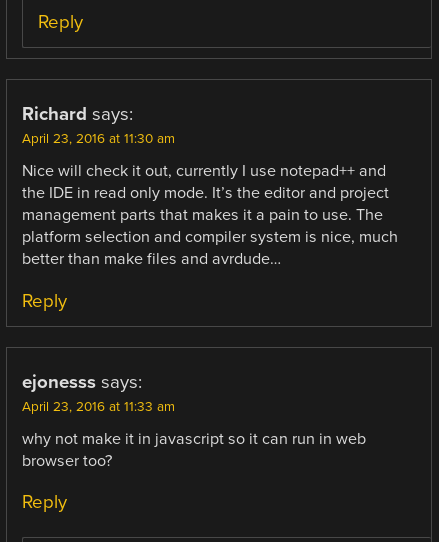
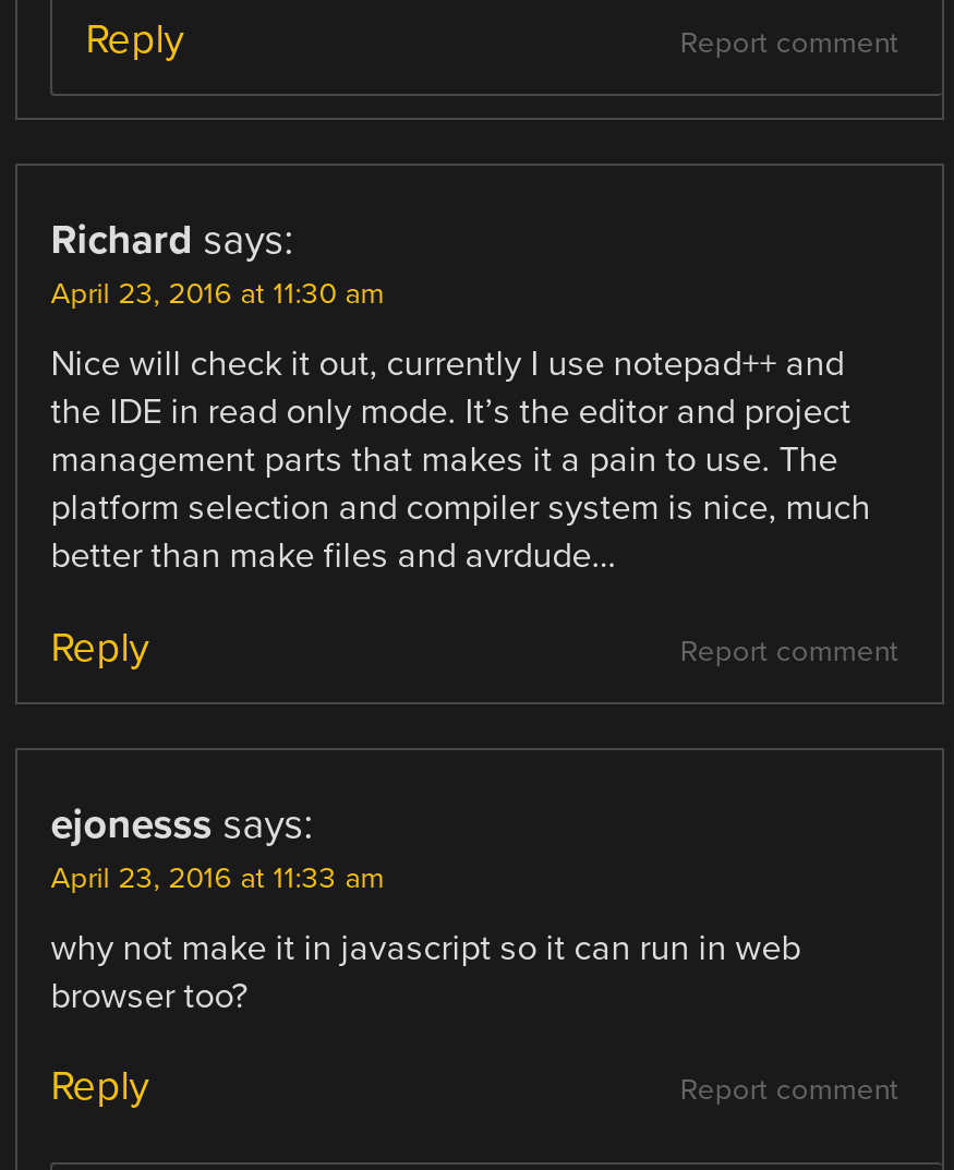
+ Report comment

+ Report comment

+ Report comment
